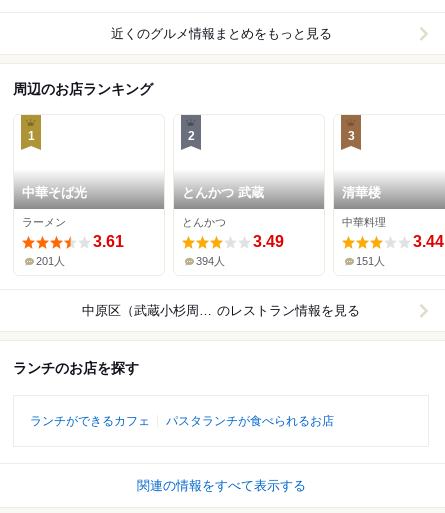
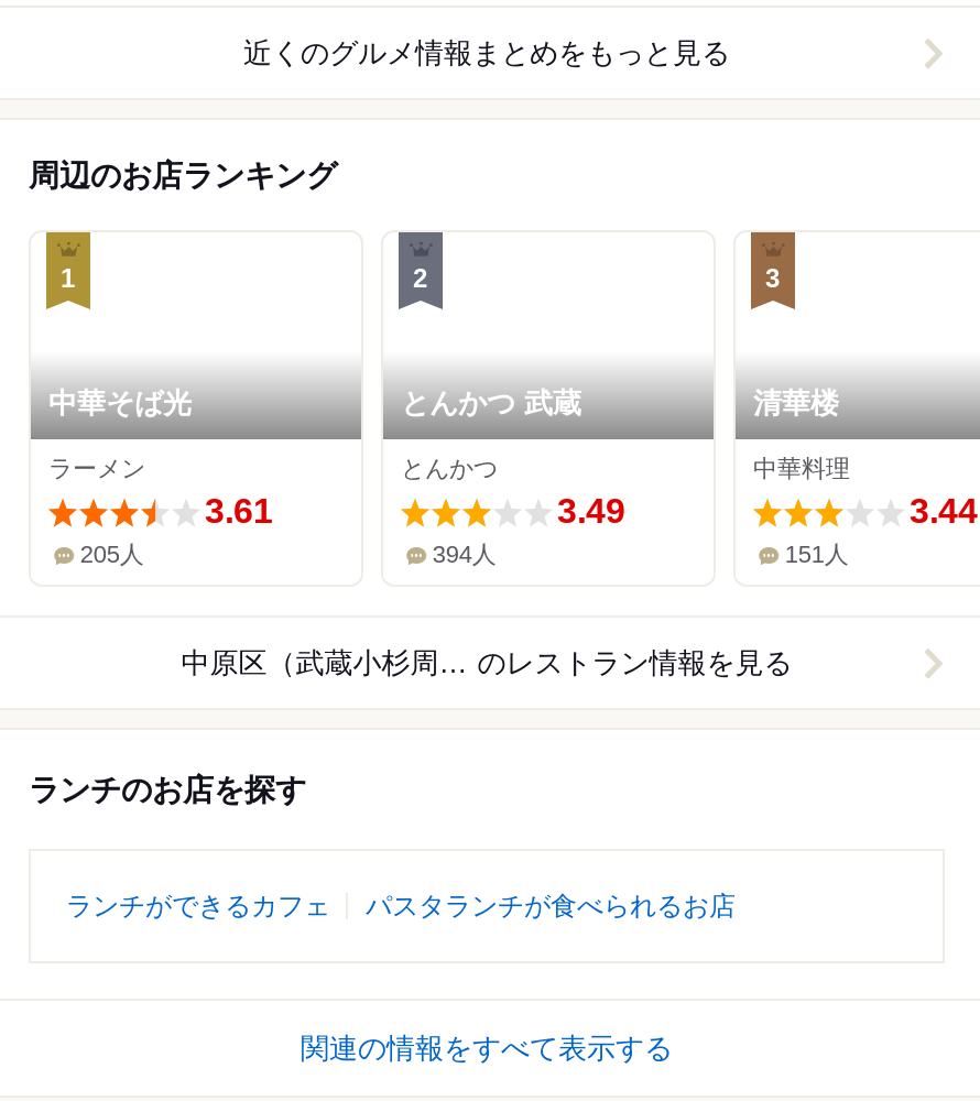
- 201人
+ 205人
